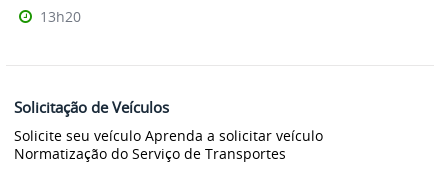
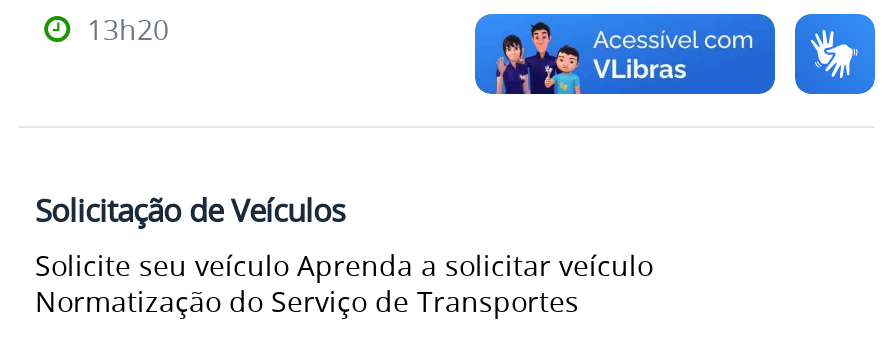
+ [image]

+ [image]
